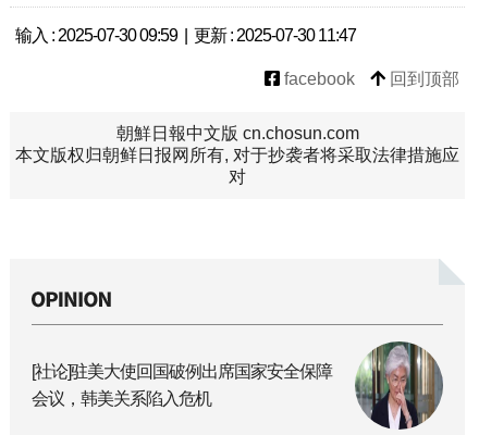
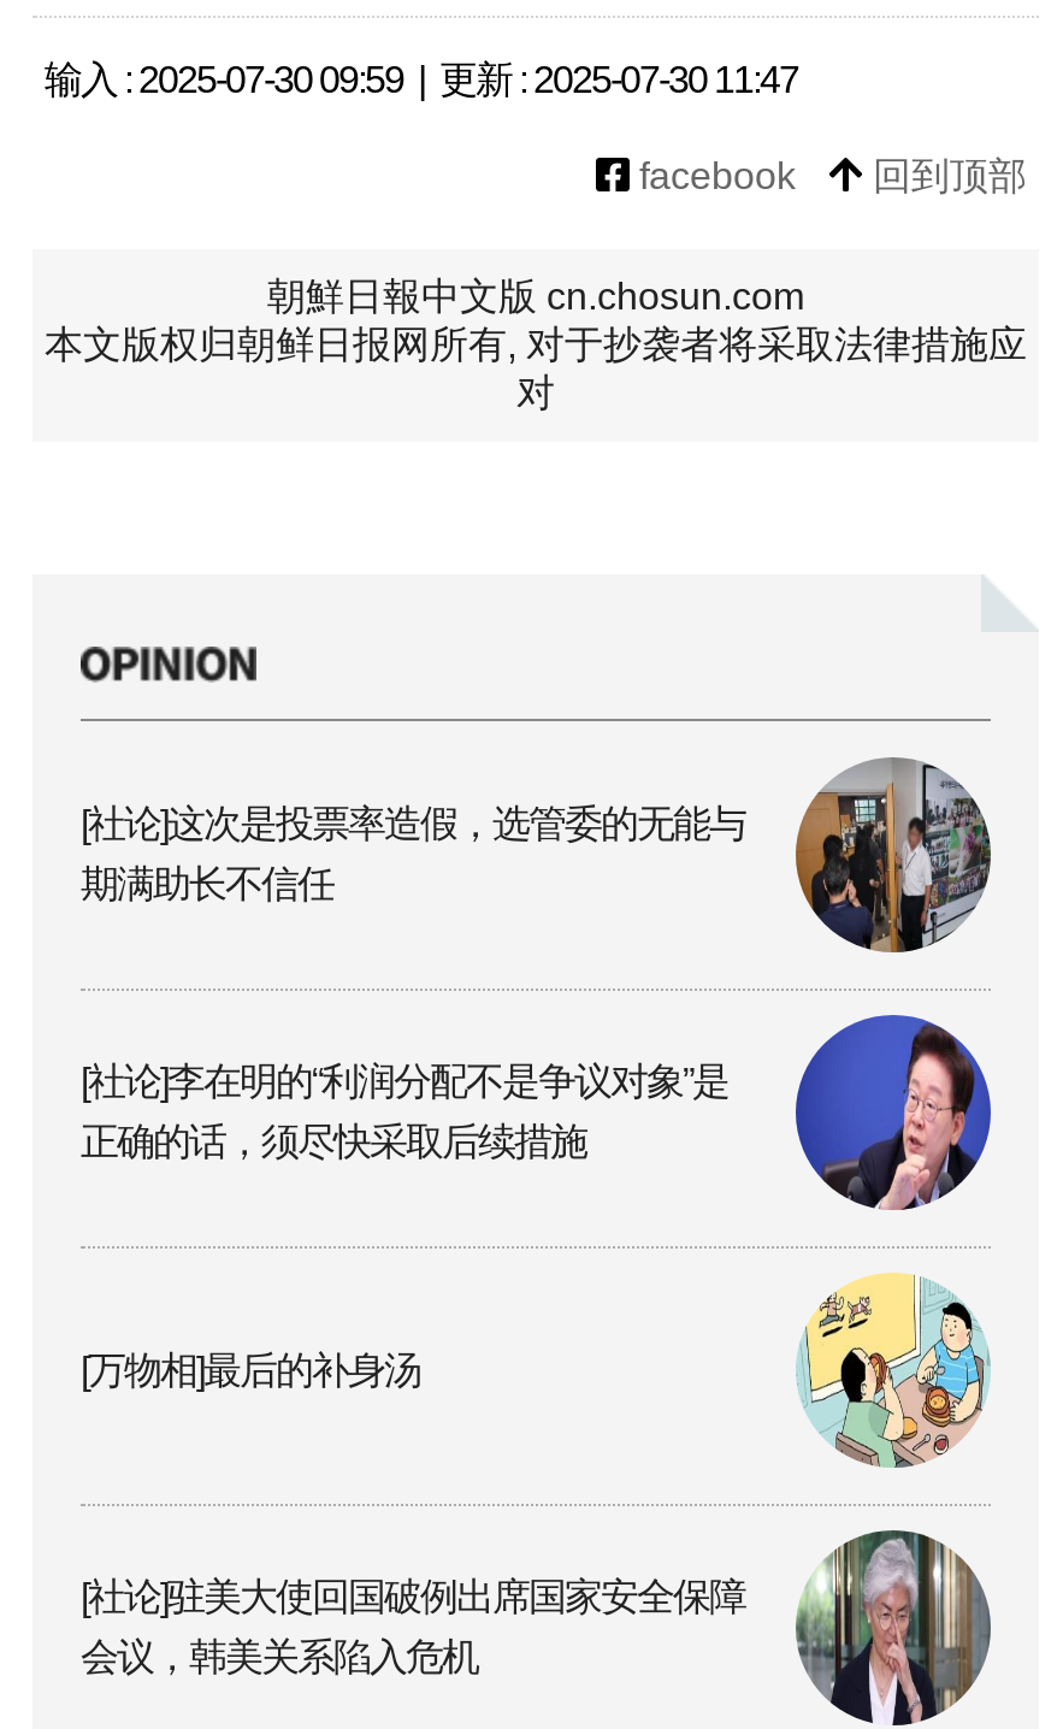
+ [image]
+ [社论]这次是投票率造假，选管委的无能与
+ 期满助长不信任

+ [image]
+ [社论]李在明的“利润分配不是争议对象”是
+ 正确的话，须尽快采取后续措施

+ [万物相]最后的补身汤

+ [image]
